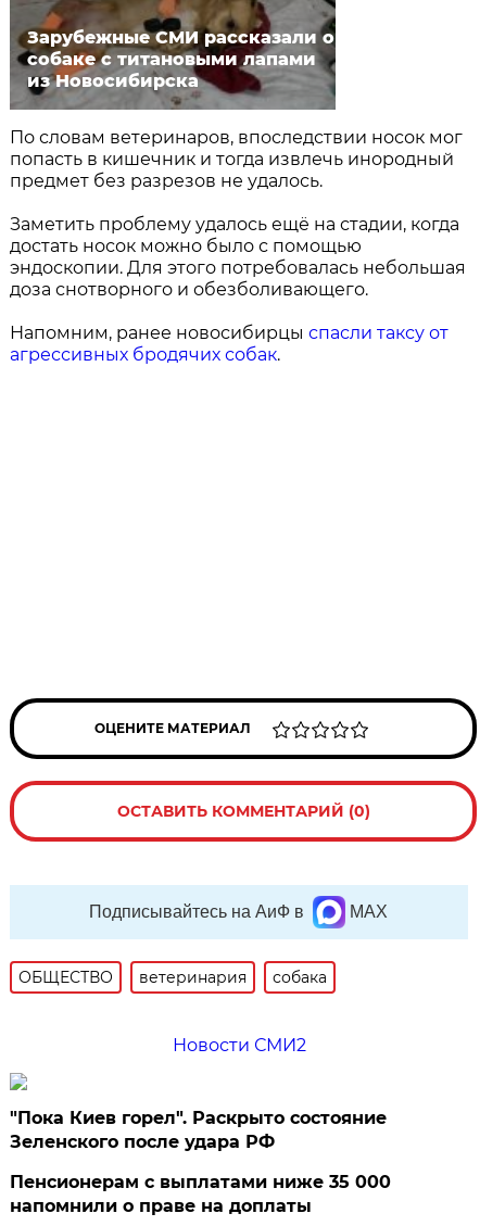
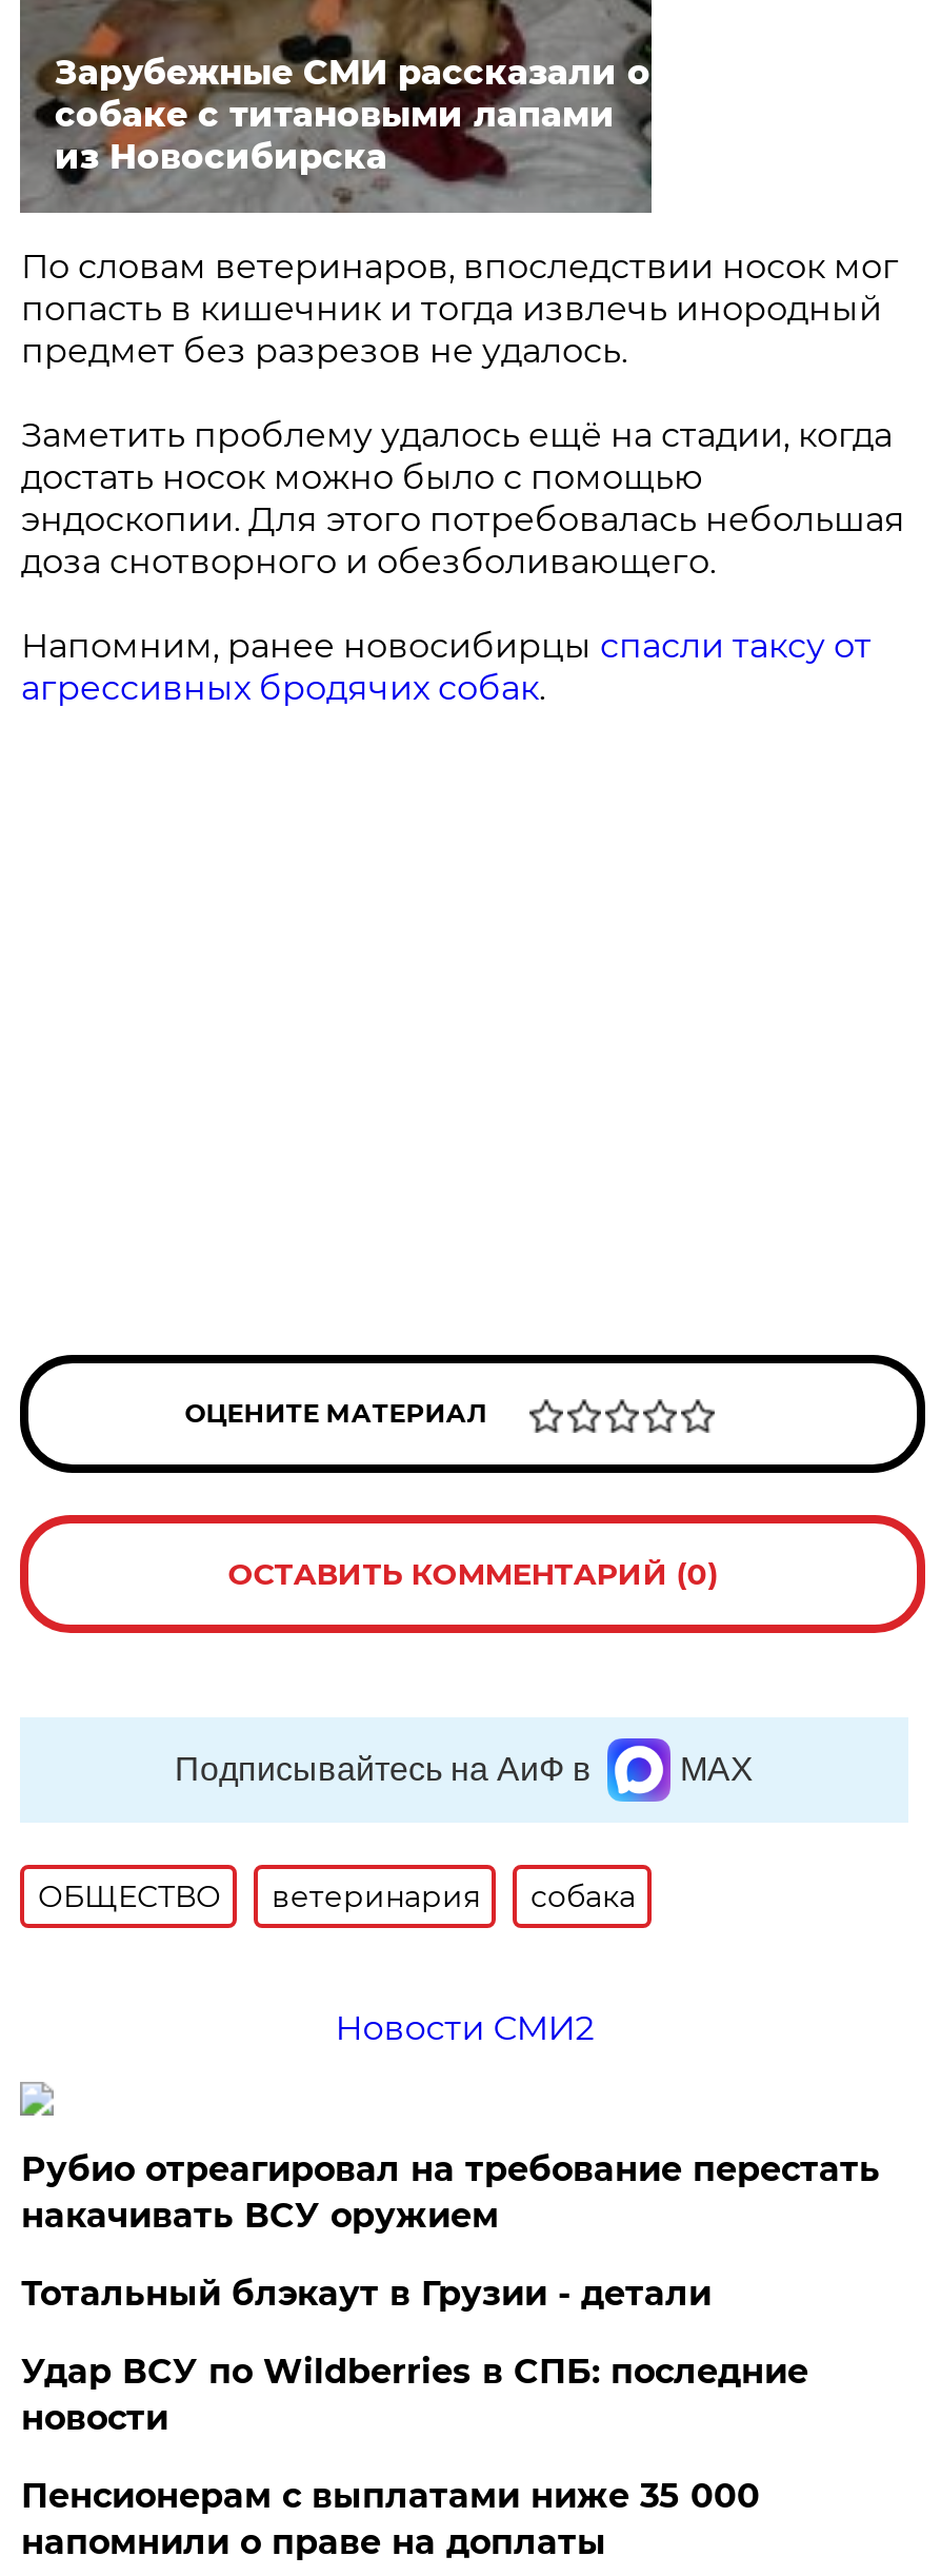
- "Пока Киев горел". Раскрыто состояние
- Зеленского после удара РФ
+ Рубио отреагировал на требование перестать
+ накачивать ВСУ оружием
+ Тотальный блэкаут в Грузии - детали
+ Удар ВСУ по Wildberries в СПБ: последние
+ новости
